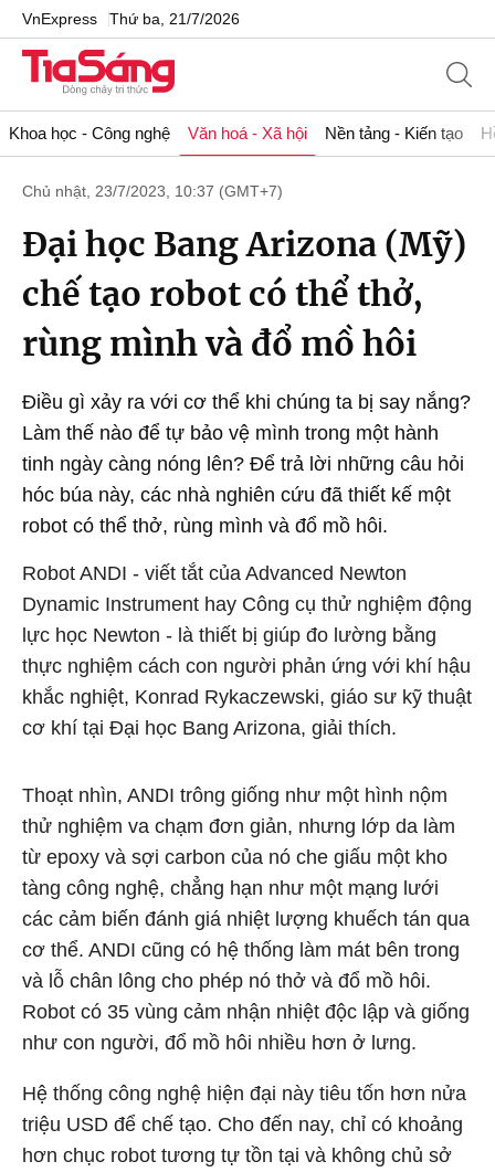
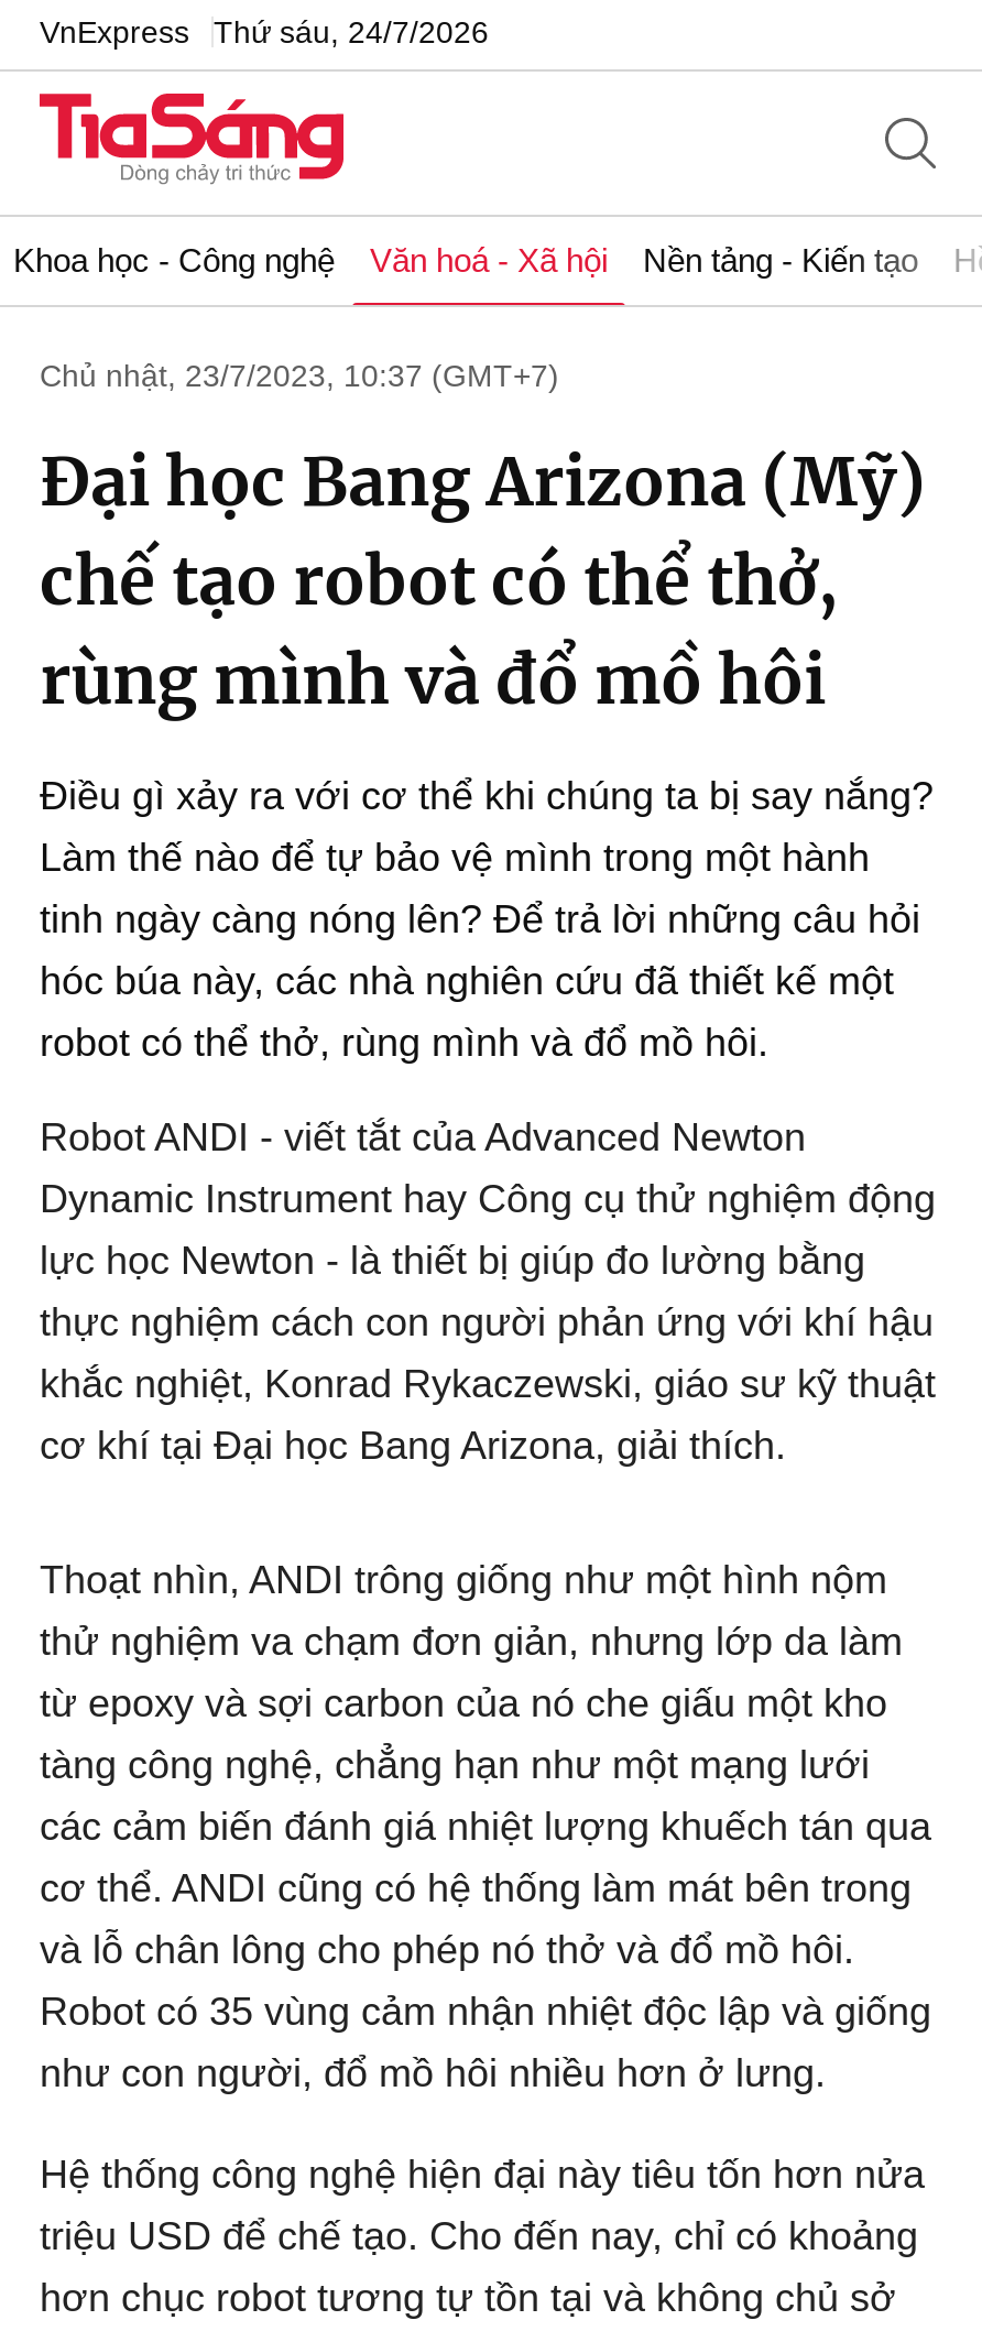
- VnExpress Thứ ba, 21/7/2026
+ VnExpress Thứ sáu, 24/7/2026
